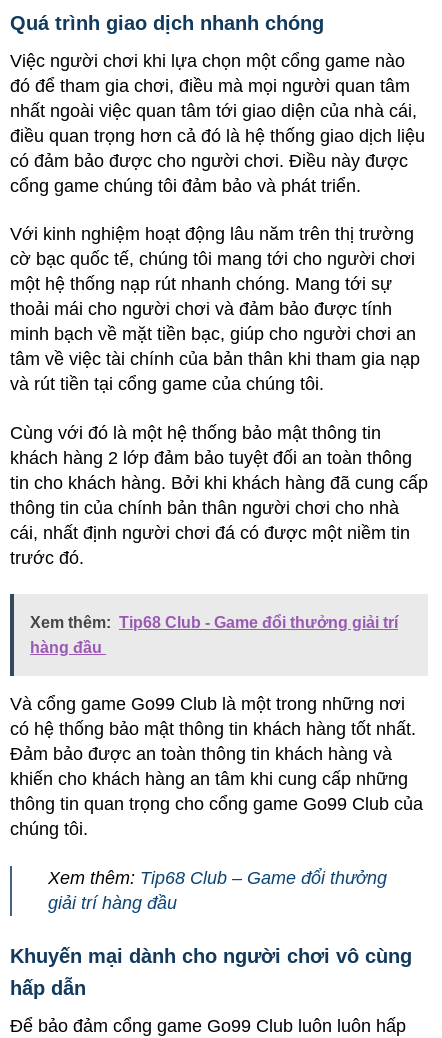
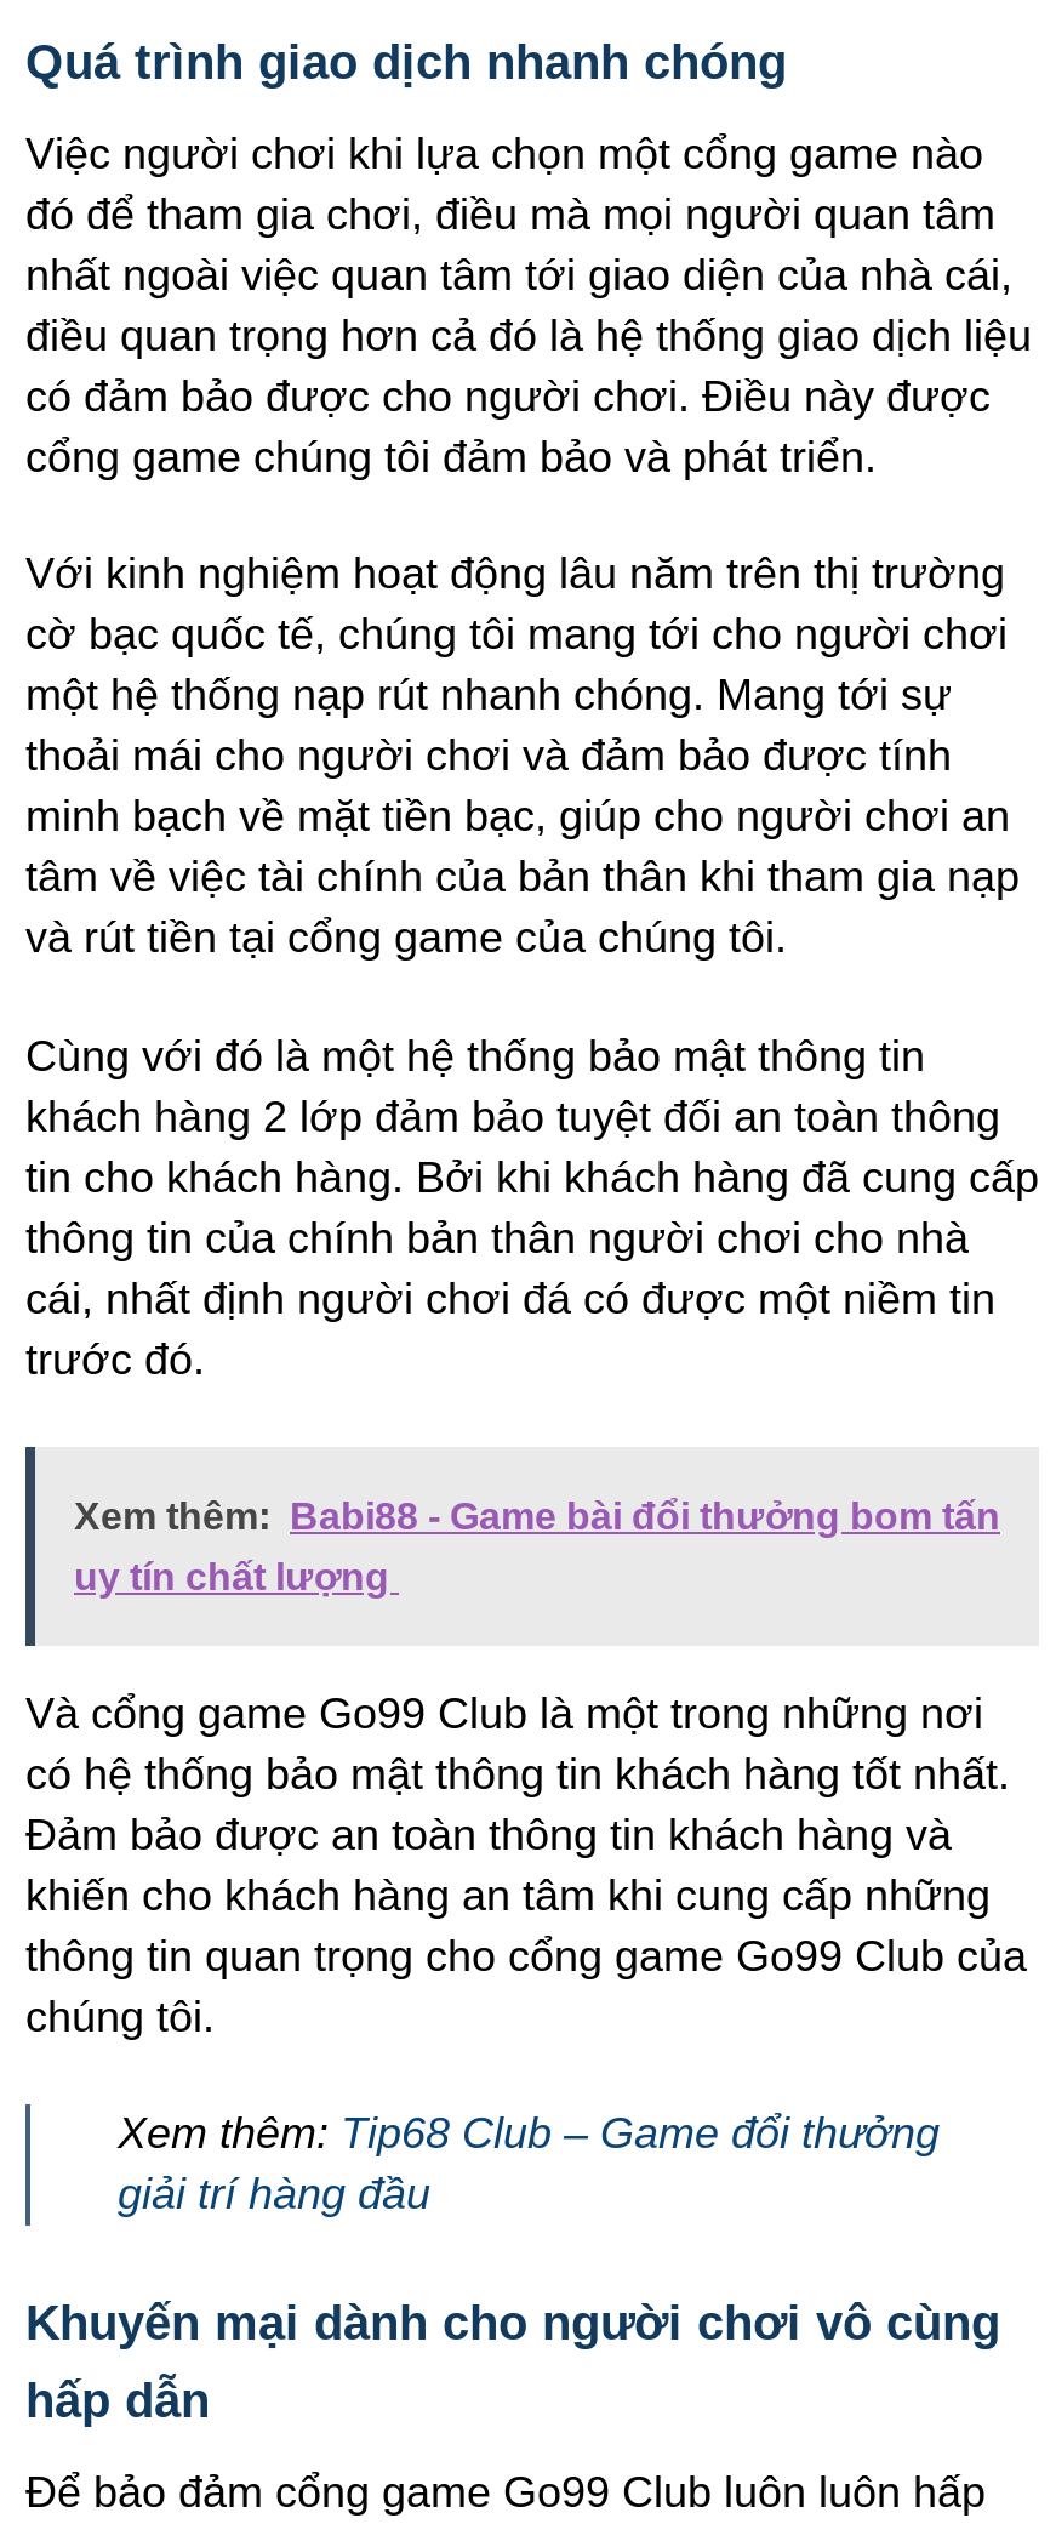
- Xem thêm: Tip68 Club - Game đổi thưởng giải trí
+ Xem thêm: Babi88 - Game bài đổi thưởng bom tấn

- hàng đầu
+ uy tín chất lượng
